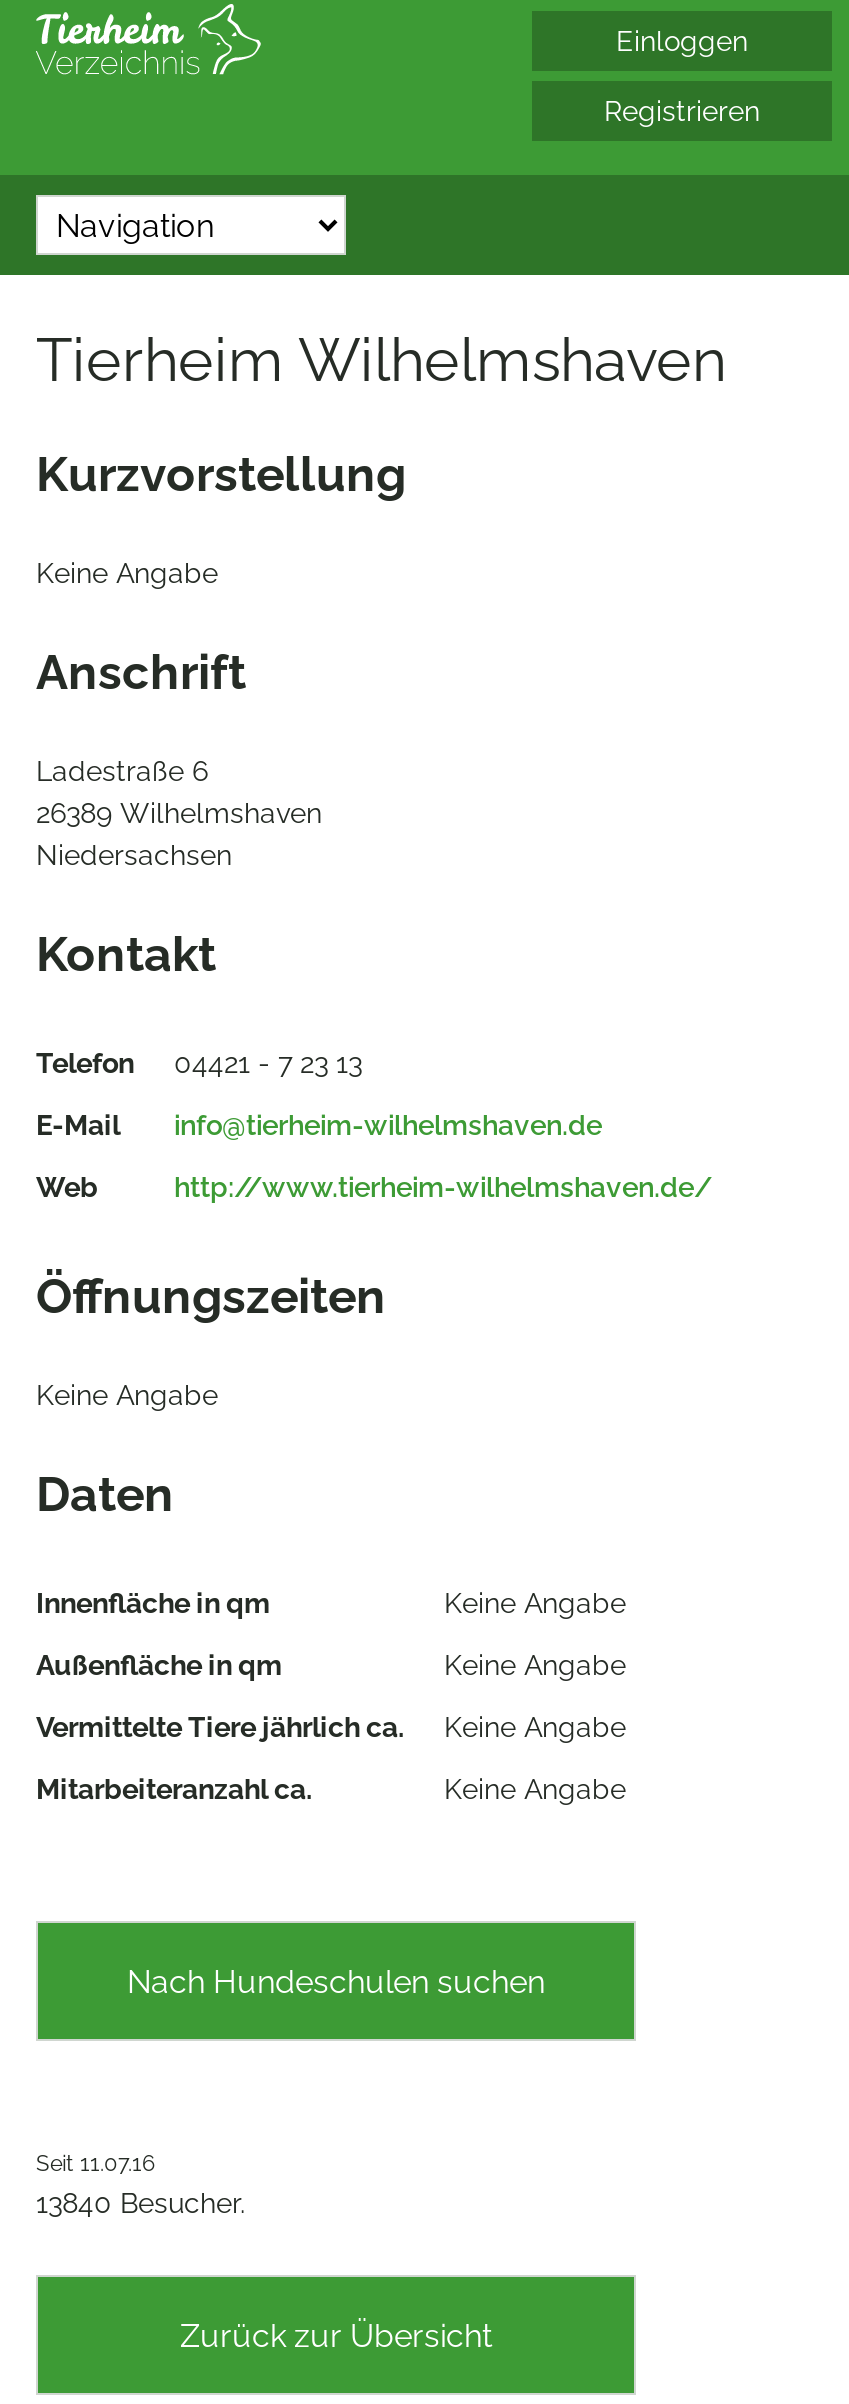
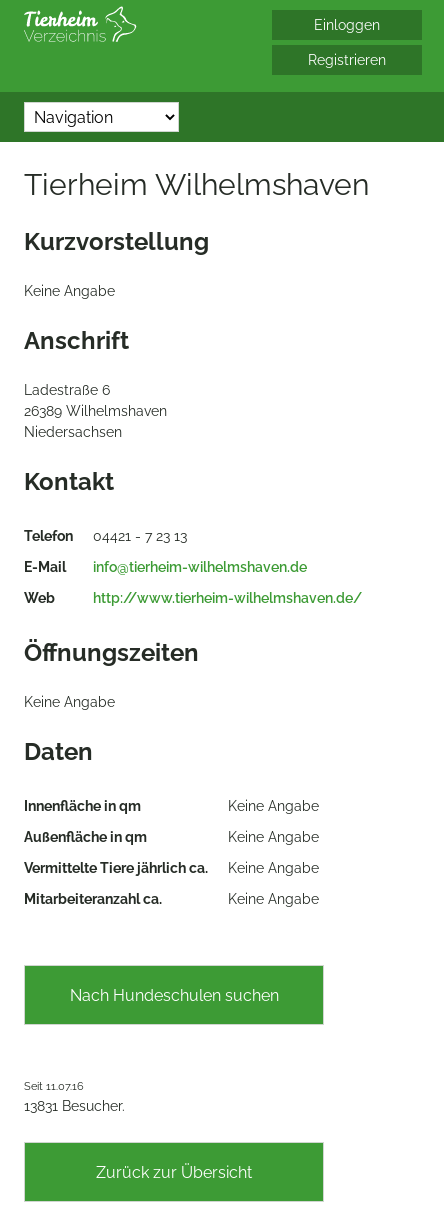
- 13840 Besucher.
+ 13831 Besucher.
